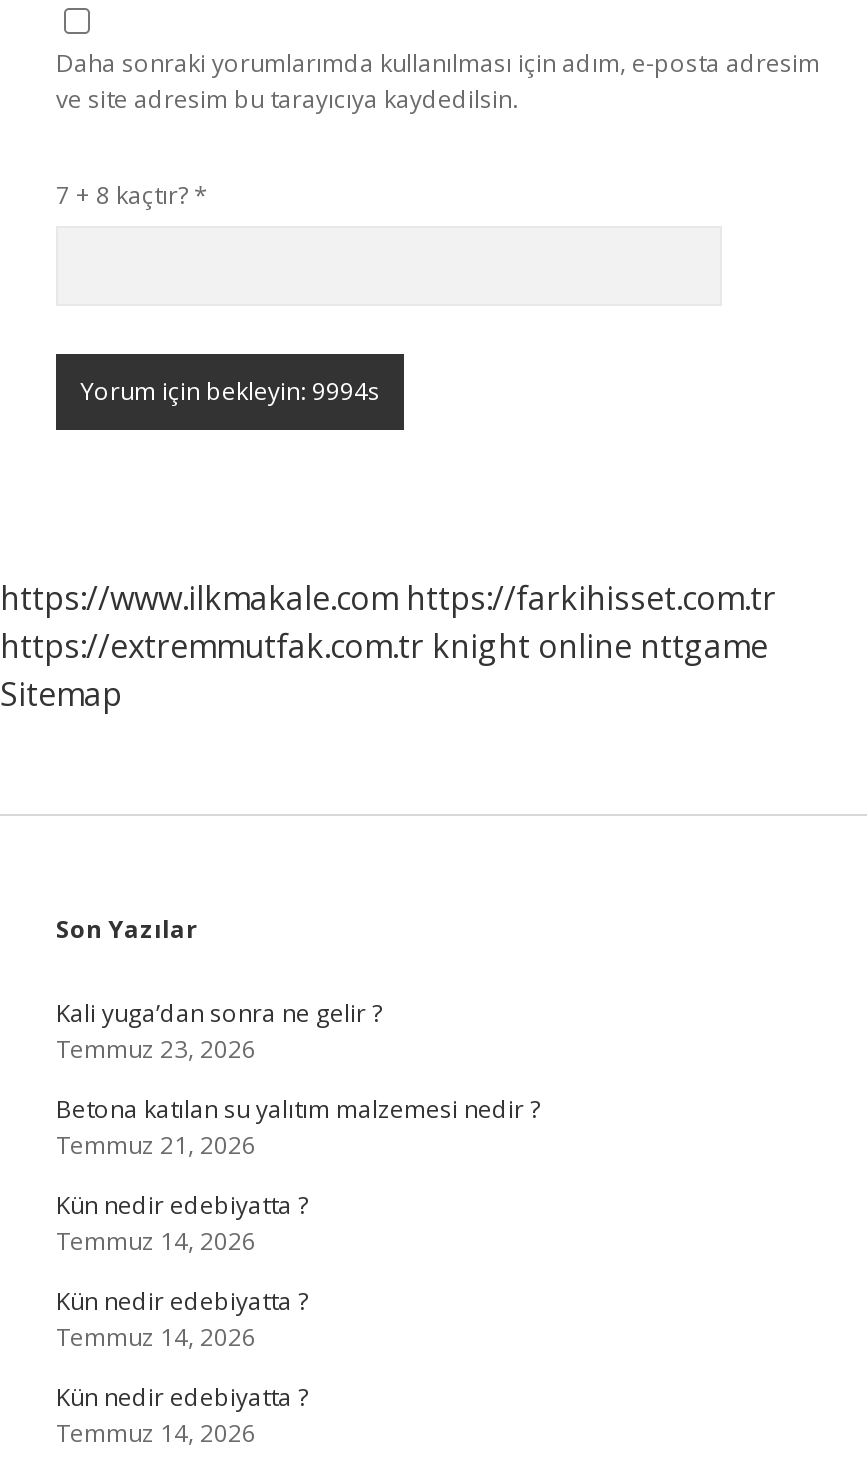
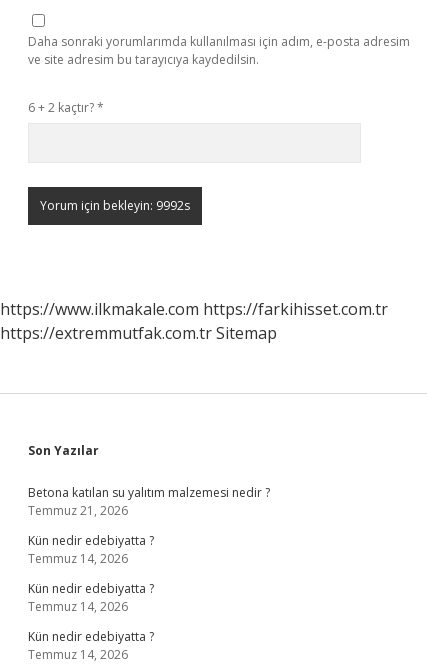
- 7 + 8 kaçtır? *
+ 6 + 2 kaçtır? *

- https://extremmutfak.com.tr knight online nttgame
- Sitemap
+ https://extremmutfak.com.tr Sitemap

- Kali yuga’dan sonra ne gelir ?
- Temmuz 23, 2026
